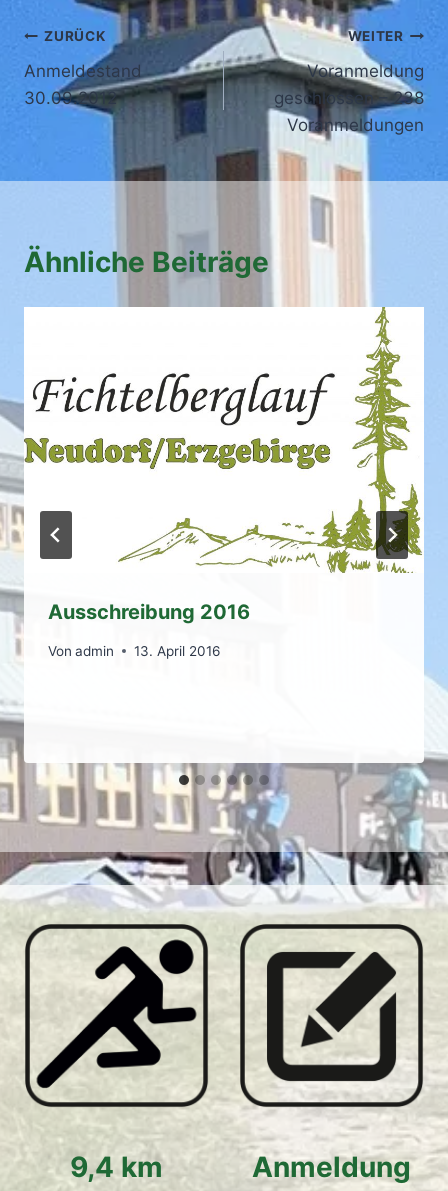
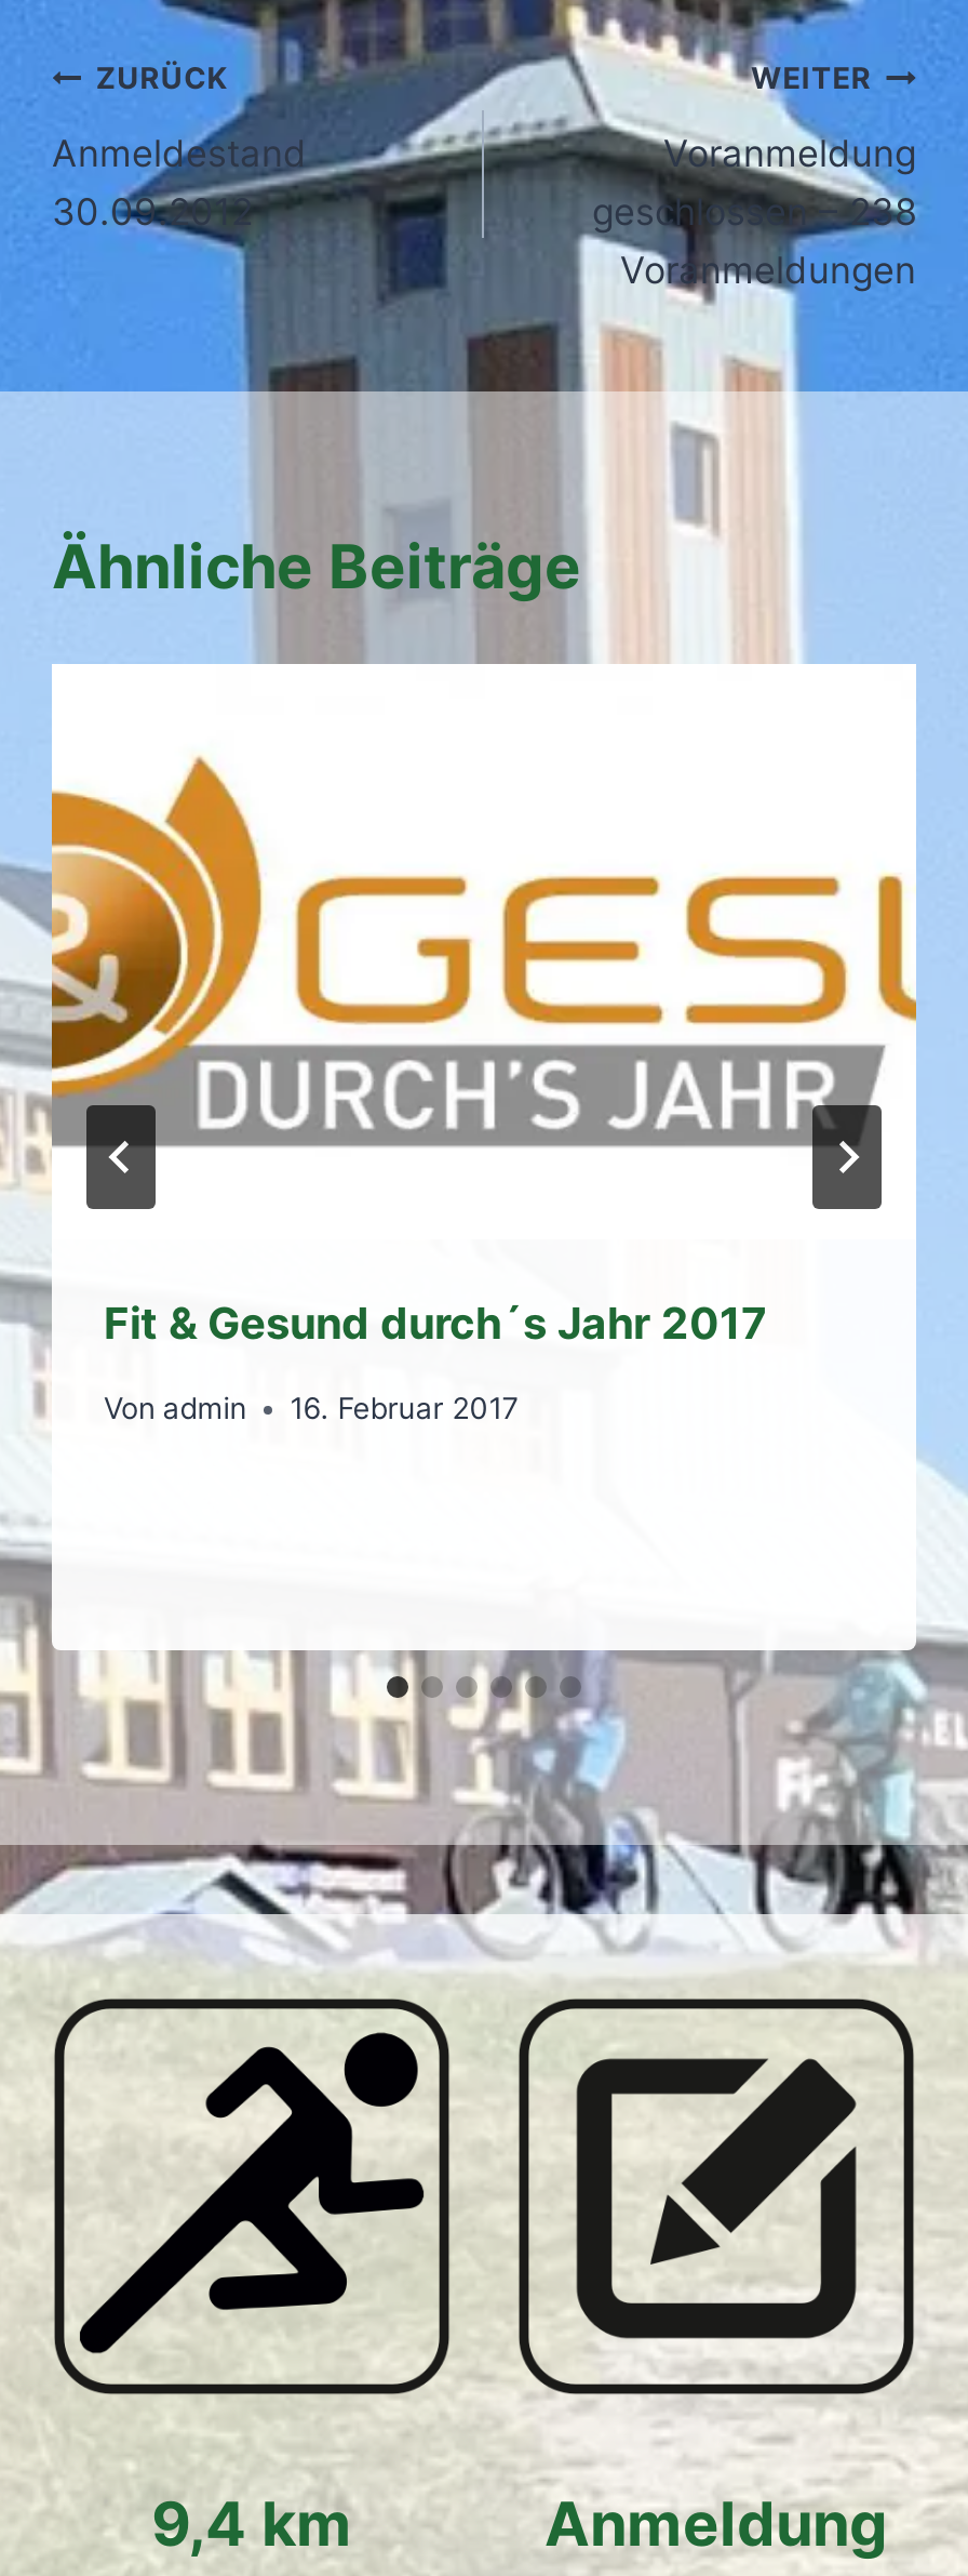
- [image]
- Ausschreibung 2016
+ [image]
+ Fit & Gesund durch´s Jahr 2017

- Von admin 13. April 2016
+ Von admin 16. Februar 2017
